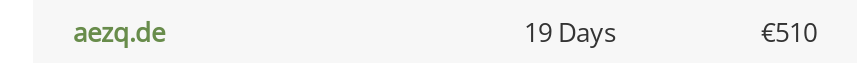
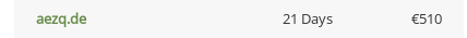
- 19 Days
+ 21 Days
